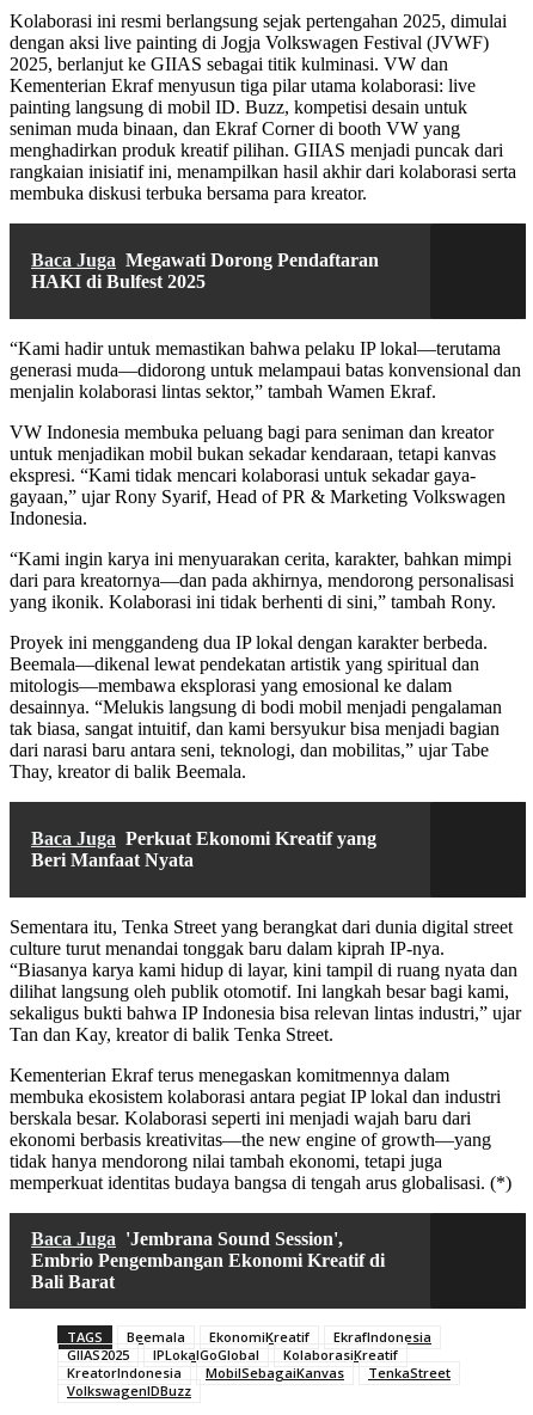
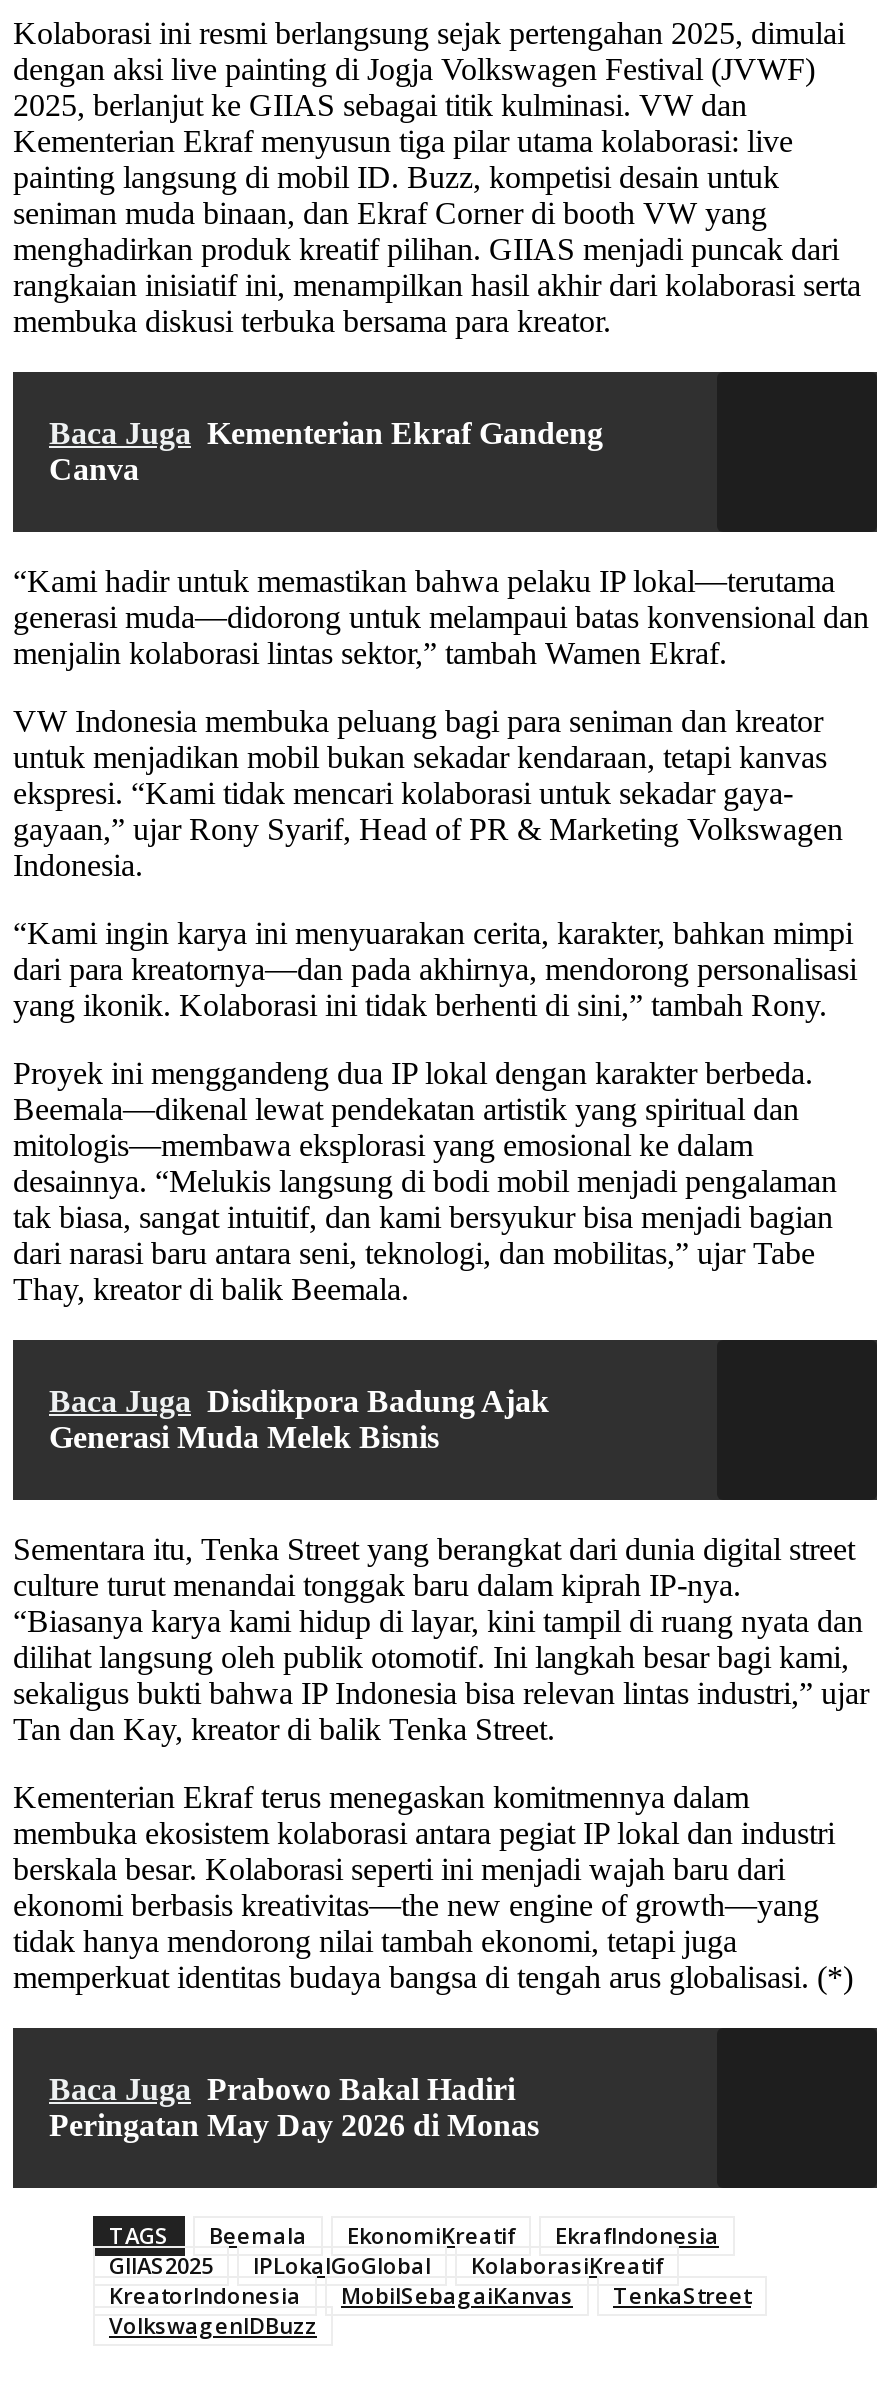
- Baca Juga Megawati Dorong Pendaftaran
- HAKI di Bulfest 2025
+ Baca Juga Kementerian Ekraf Gandeng
+ Canva

- Baca Juga Perkuat Ekonomi Kreatif yang
- Beri Manfaat Nyata
+ Baca Juga Disdikpora Badung Ajak
+ Generasi Muda Melek Bisnis

- Baca Juga 'Jembrana Sound Session',
- Embrio Pengembangan Ekonomi Kreatif di
- Bali Barat
+ Baca Juga Prabowo Bakal Hadiri
+ Peringatan May Day 2026 di Monas
